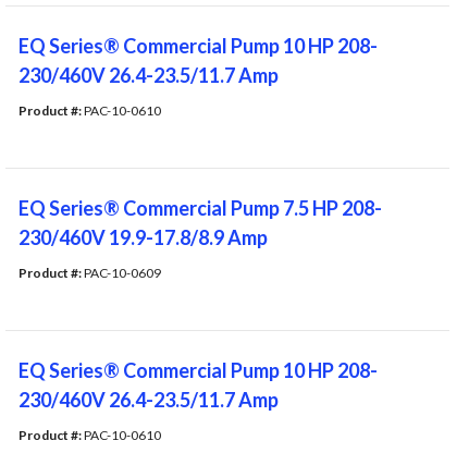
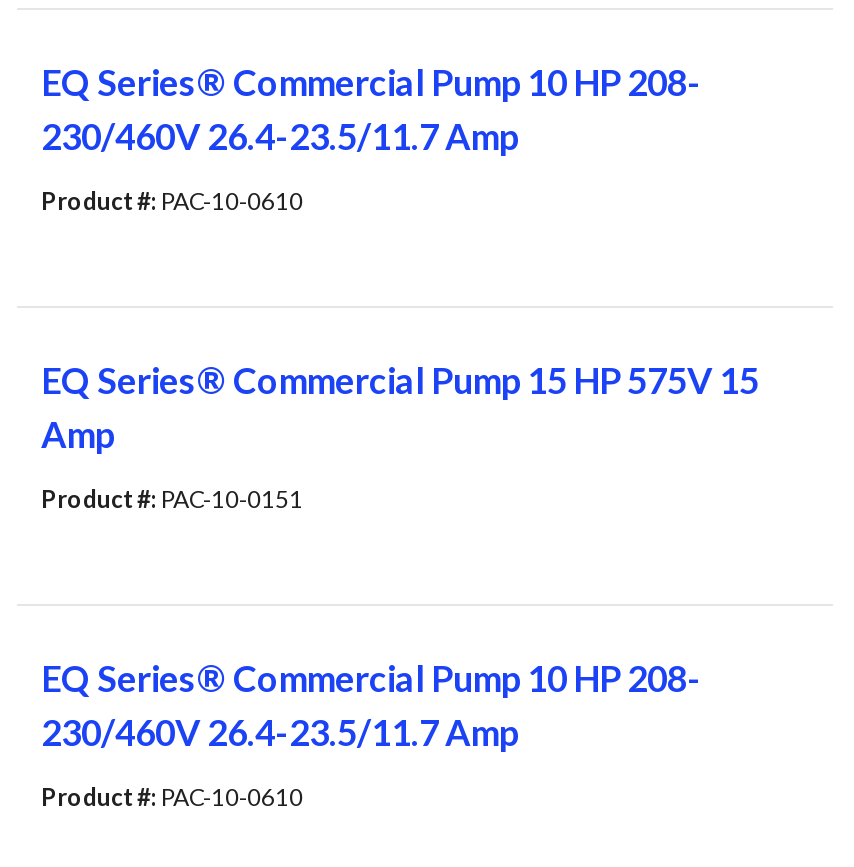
- EQ Series® Commercial Pump 7.5 HP 208-
- 230/460V 19.9-17.8/8.9 Amp
+ EQ Series® Commercial Pump 15 HP 575V 15
+ Amp

- Product #: PAC-10-0609
+ Product #: PAC-10-0151
